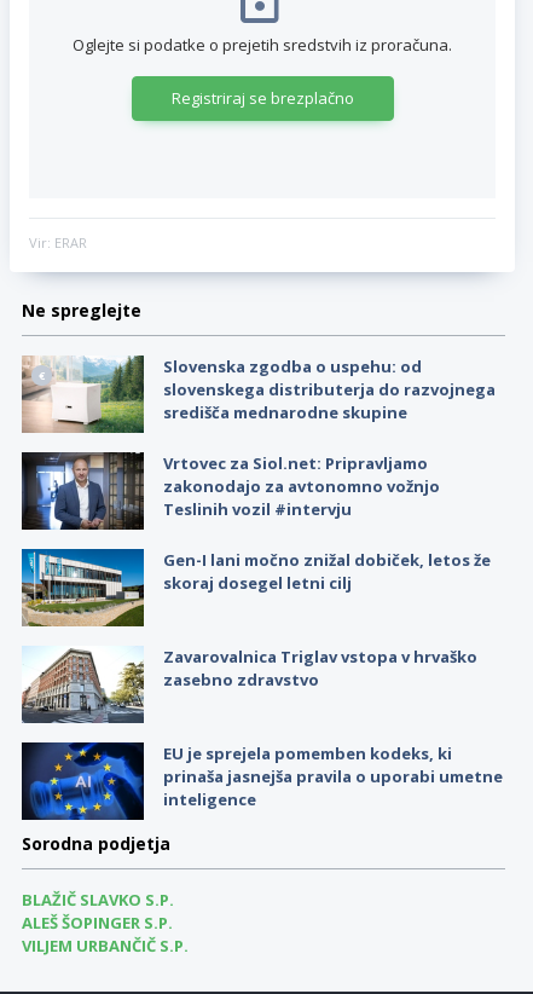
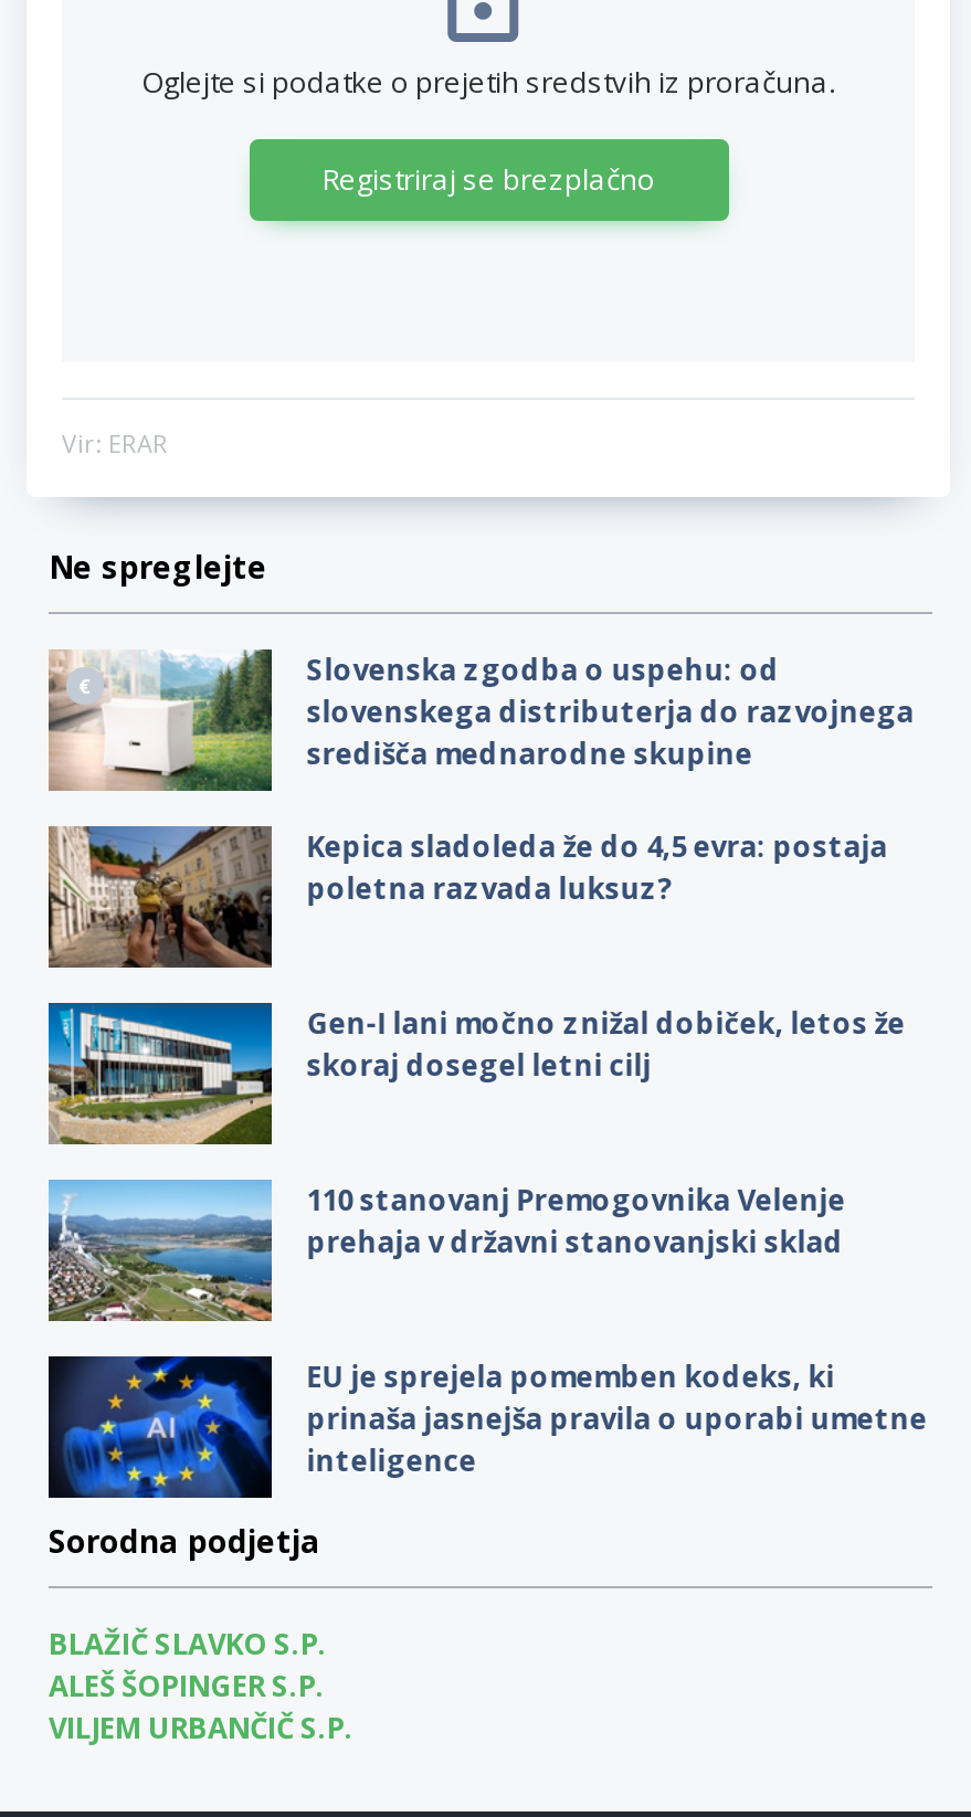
- [image]
- Vrtovec za Siol.net: Pripravljamo
- zakonodajo za avtonomno vožnjo
- Teslinih vozil #intervju
+ [image]
+ Kepica sladoleda že do 4,5 evra: postaja
+ poletna razvada luksuz?

- [image]
- Zavarovalnica Triglav vstopa v hrvaško
- zasebno zdravstvo
+ [image]
+ 110 stanovanj Premogovnika Velenje
+ prehaja v državni stanovanjski sklad
